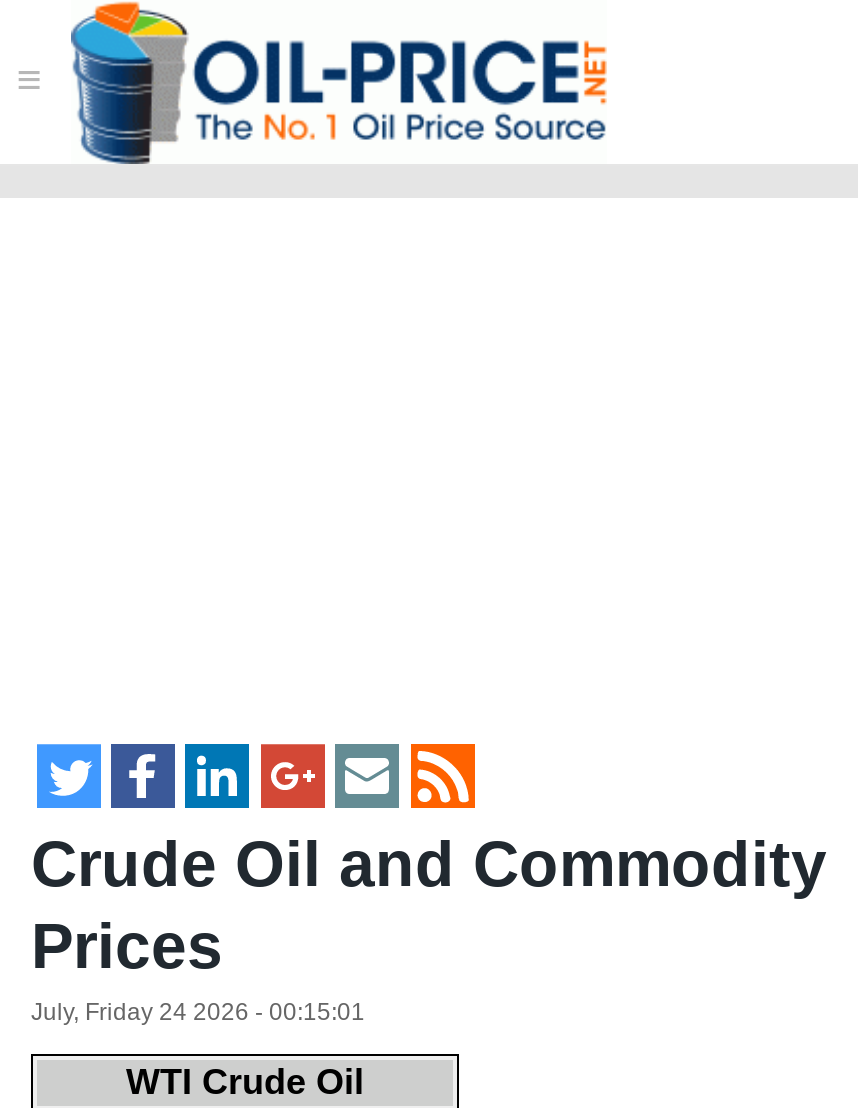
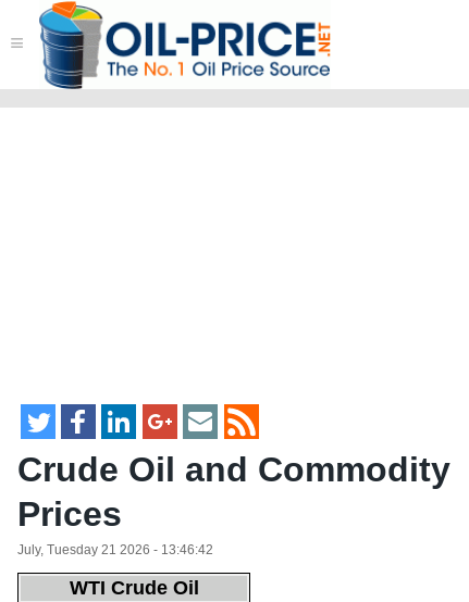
- July, Friday 24 2026 - 00:15:01
+ July, Tuesday 21 2026 - 13:46:42
